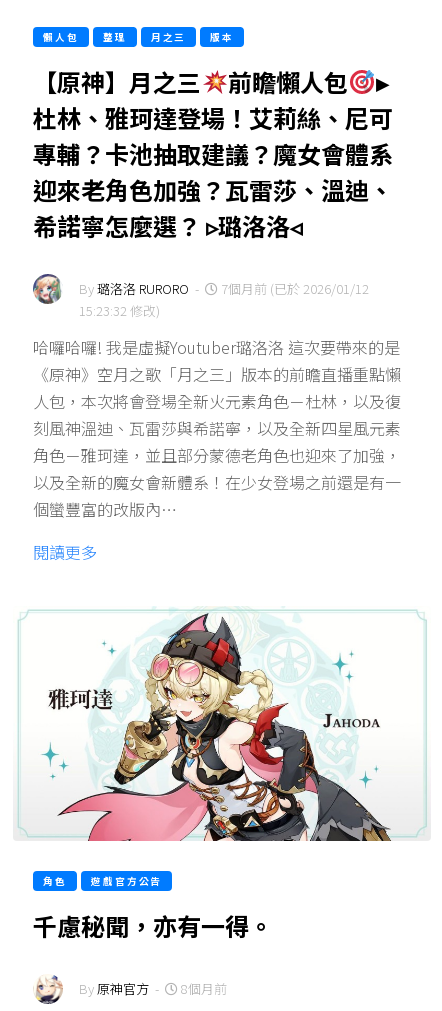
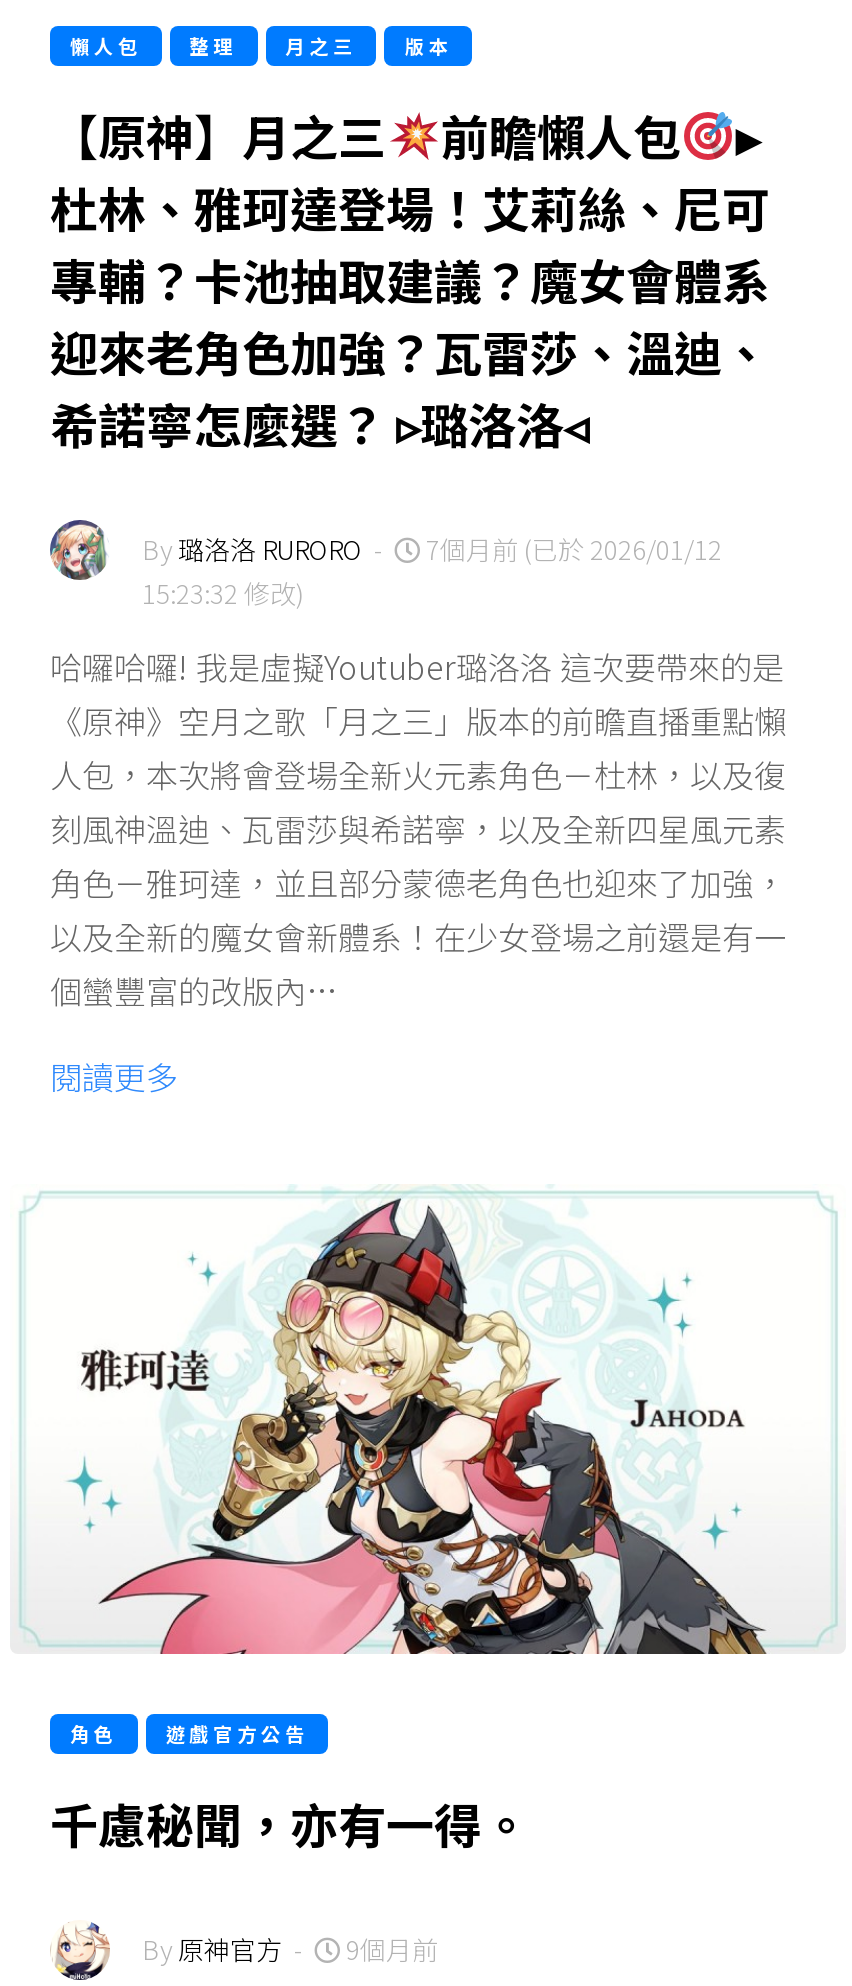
- 8個月前
+ 9個月前
